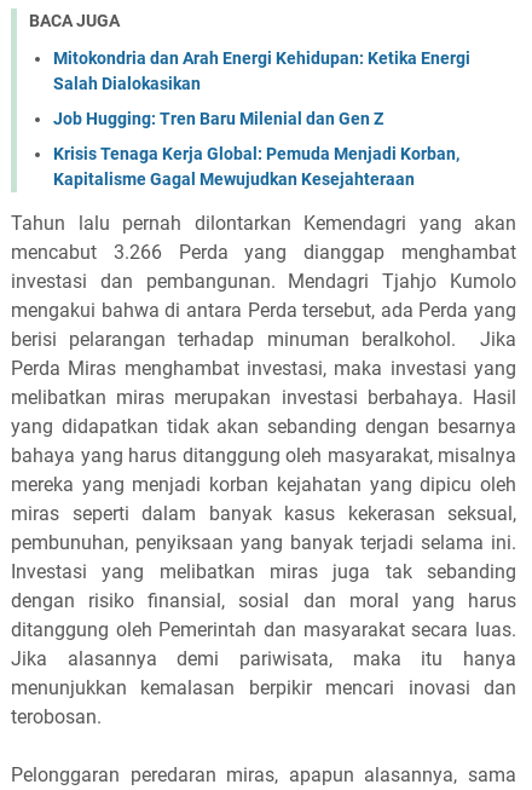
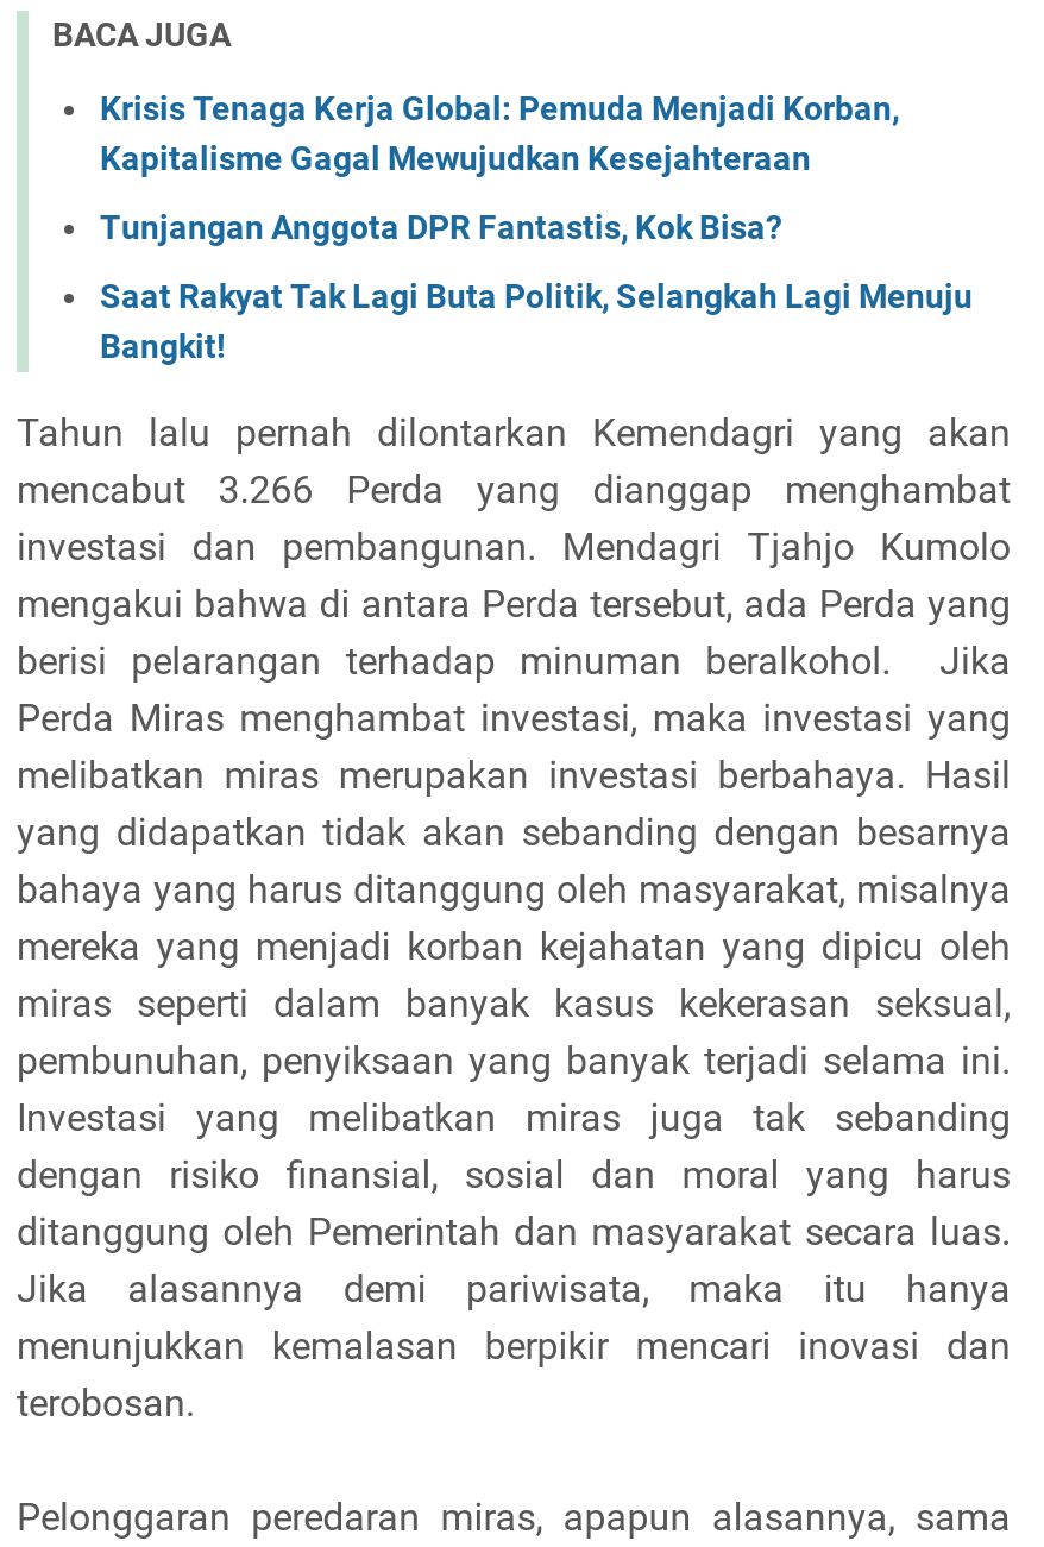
- Mitokondria dan Arah Energi Kehidupan: Ketika Energi
- Salah Dialokasikan
- Job Hugging: Tren Baru Milenial dan Gen Z

moved up: Krisis Tenaga Kerja Global: Pemuda Menjadi Korban, | Kapitalisme Gagal Mewujudkan Kesejahteraan

+ Tunjangan Anggota DPR Fantastis, Kok Bisa?
+ Saat Rakyat Tak Lagi Buta Politik, Selangkah Lagi Menuju
+ Bangkit!
